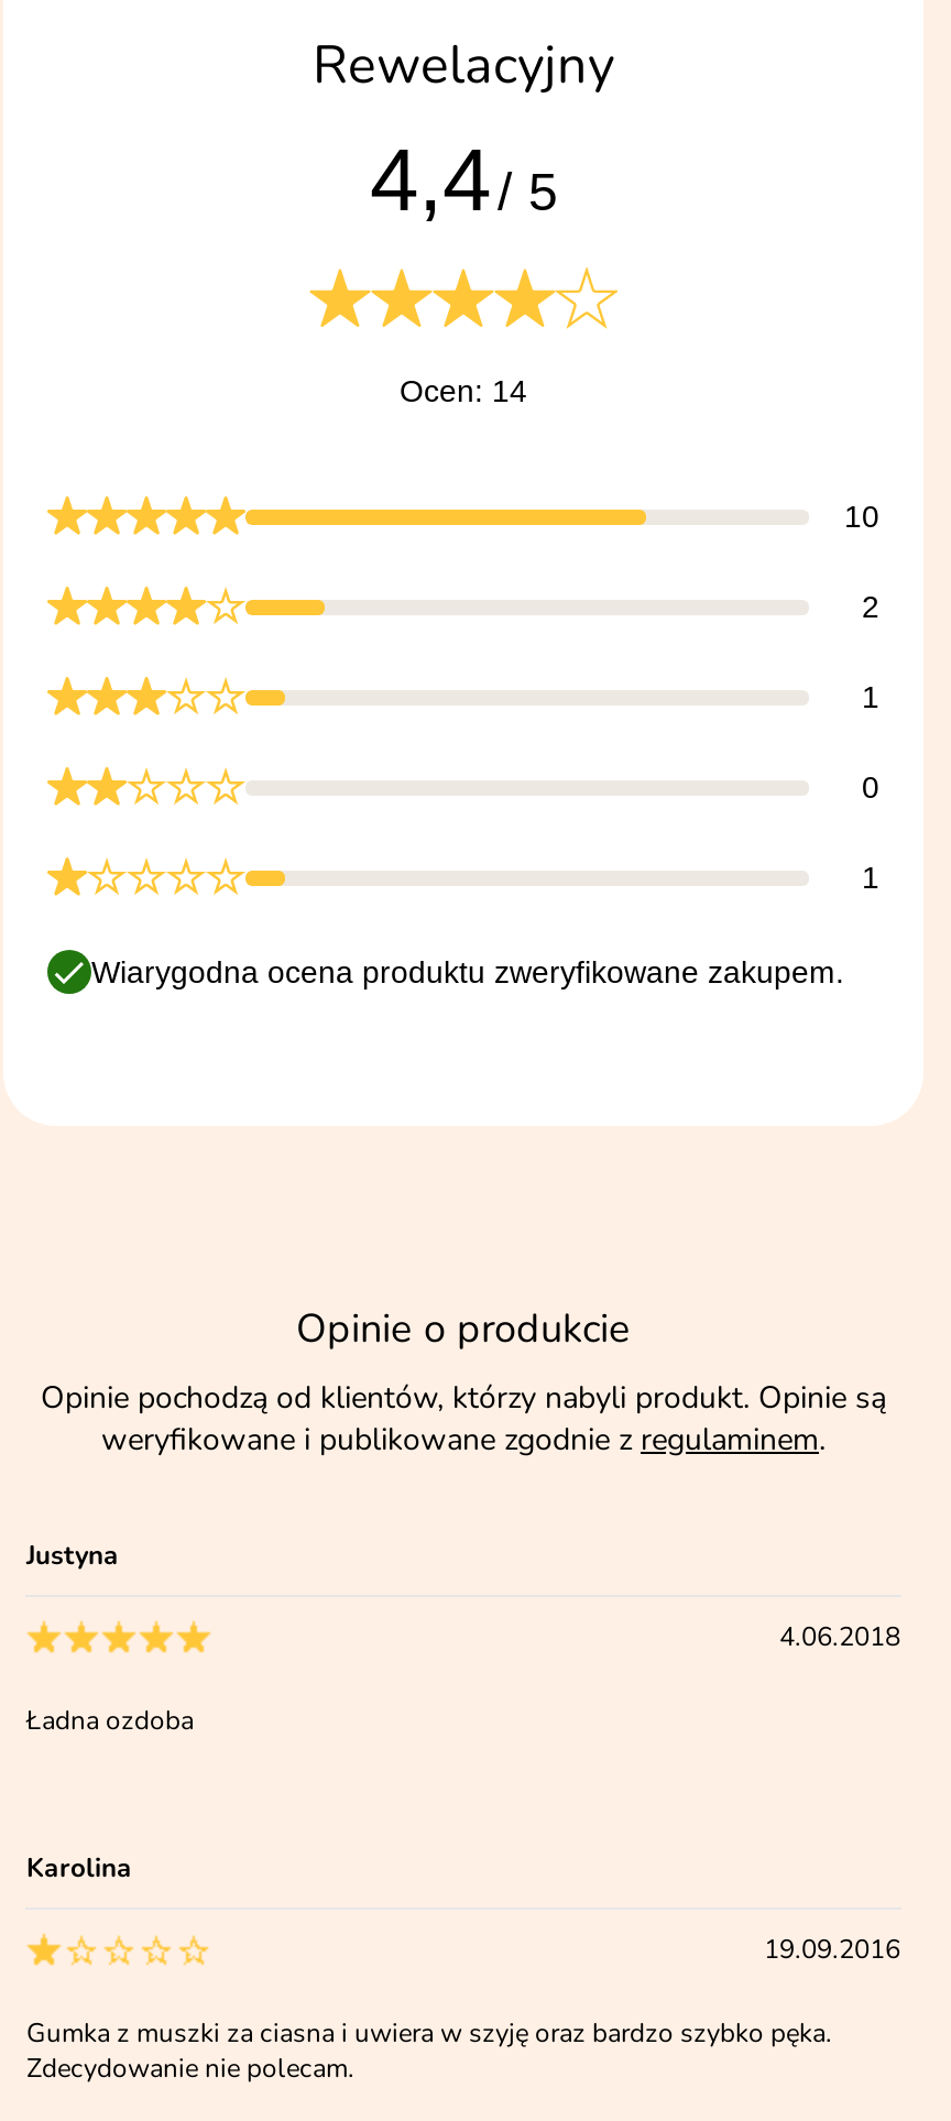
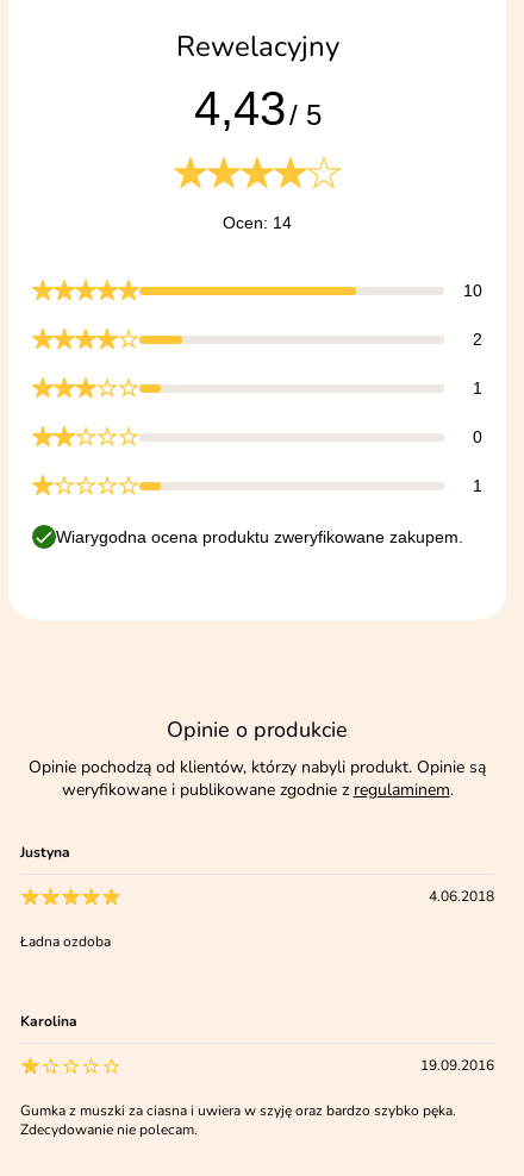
- 4,4 / 5
+ 4,43 / 5
